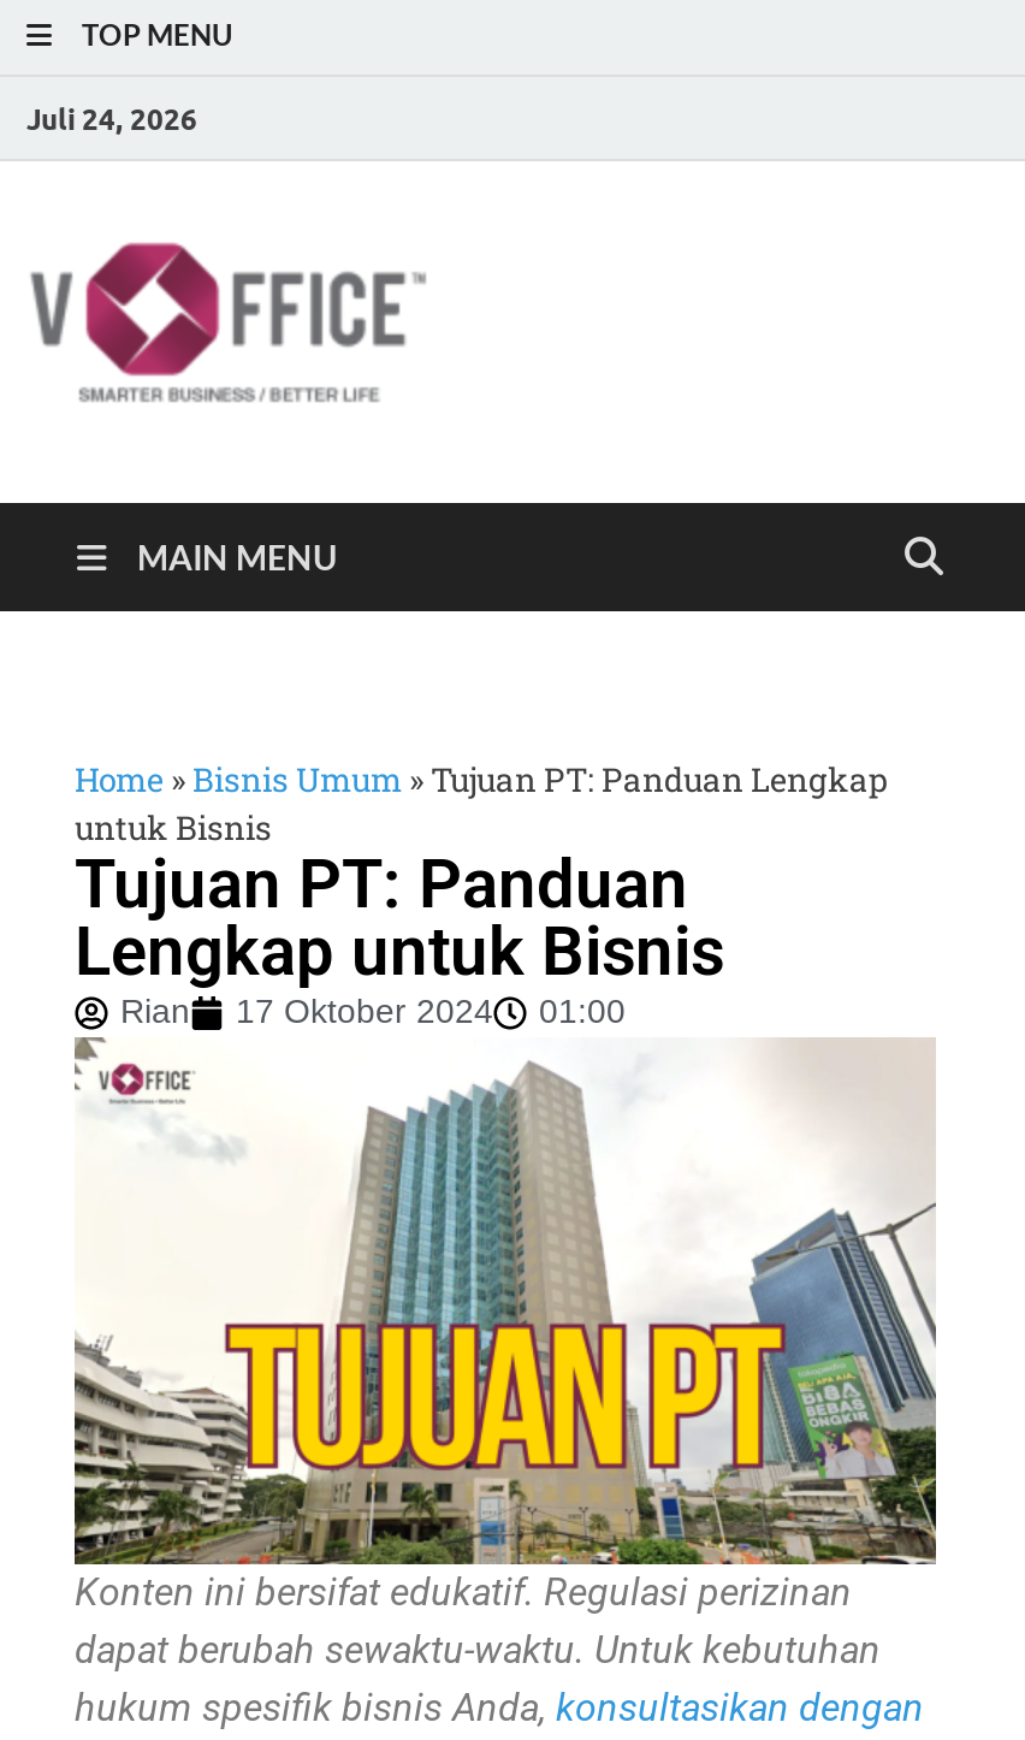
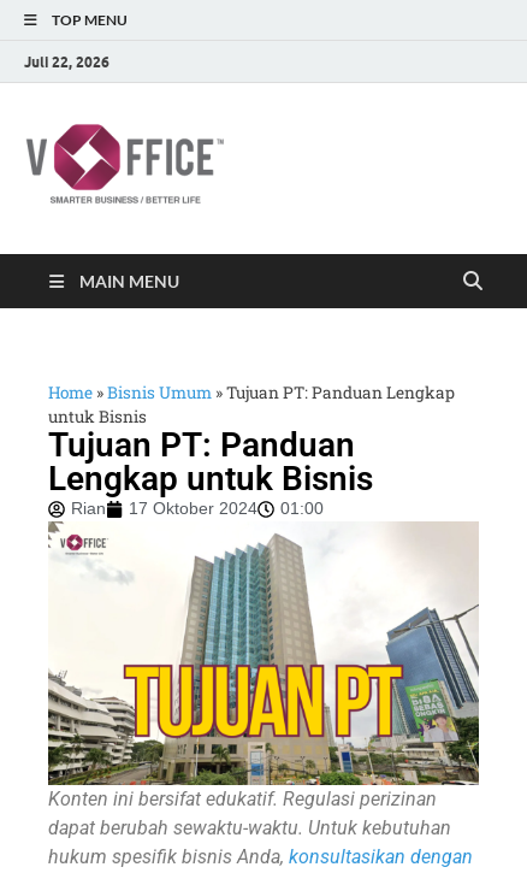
- Juli 24, 2026
+ Juli 22, 2026
